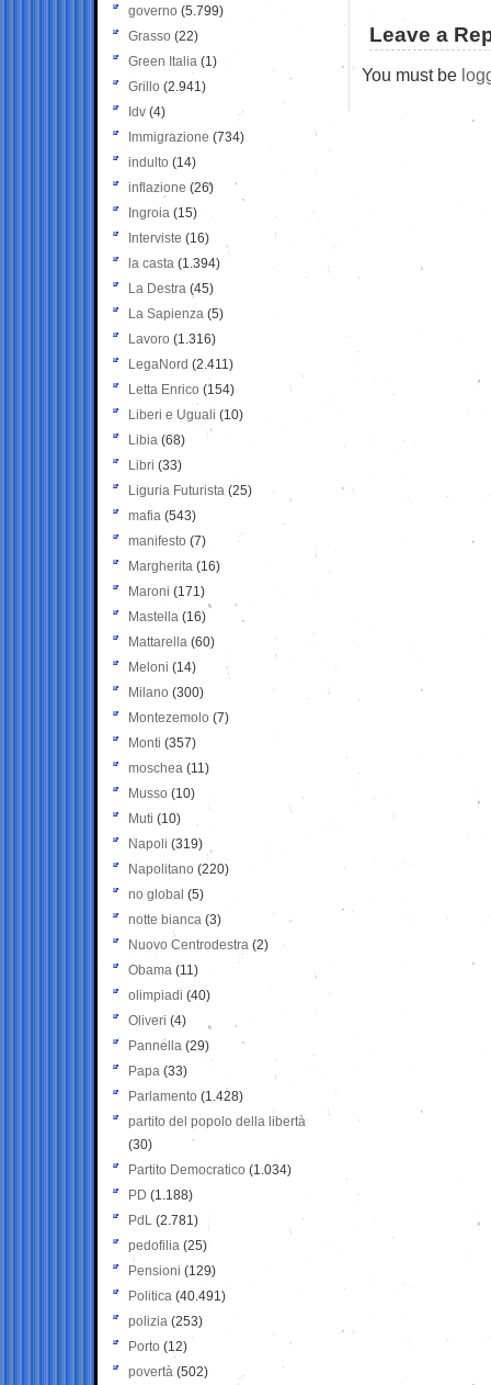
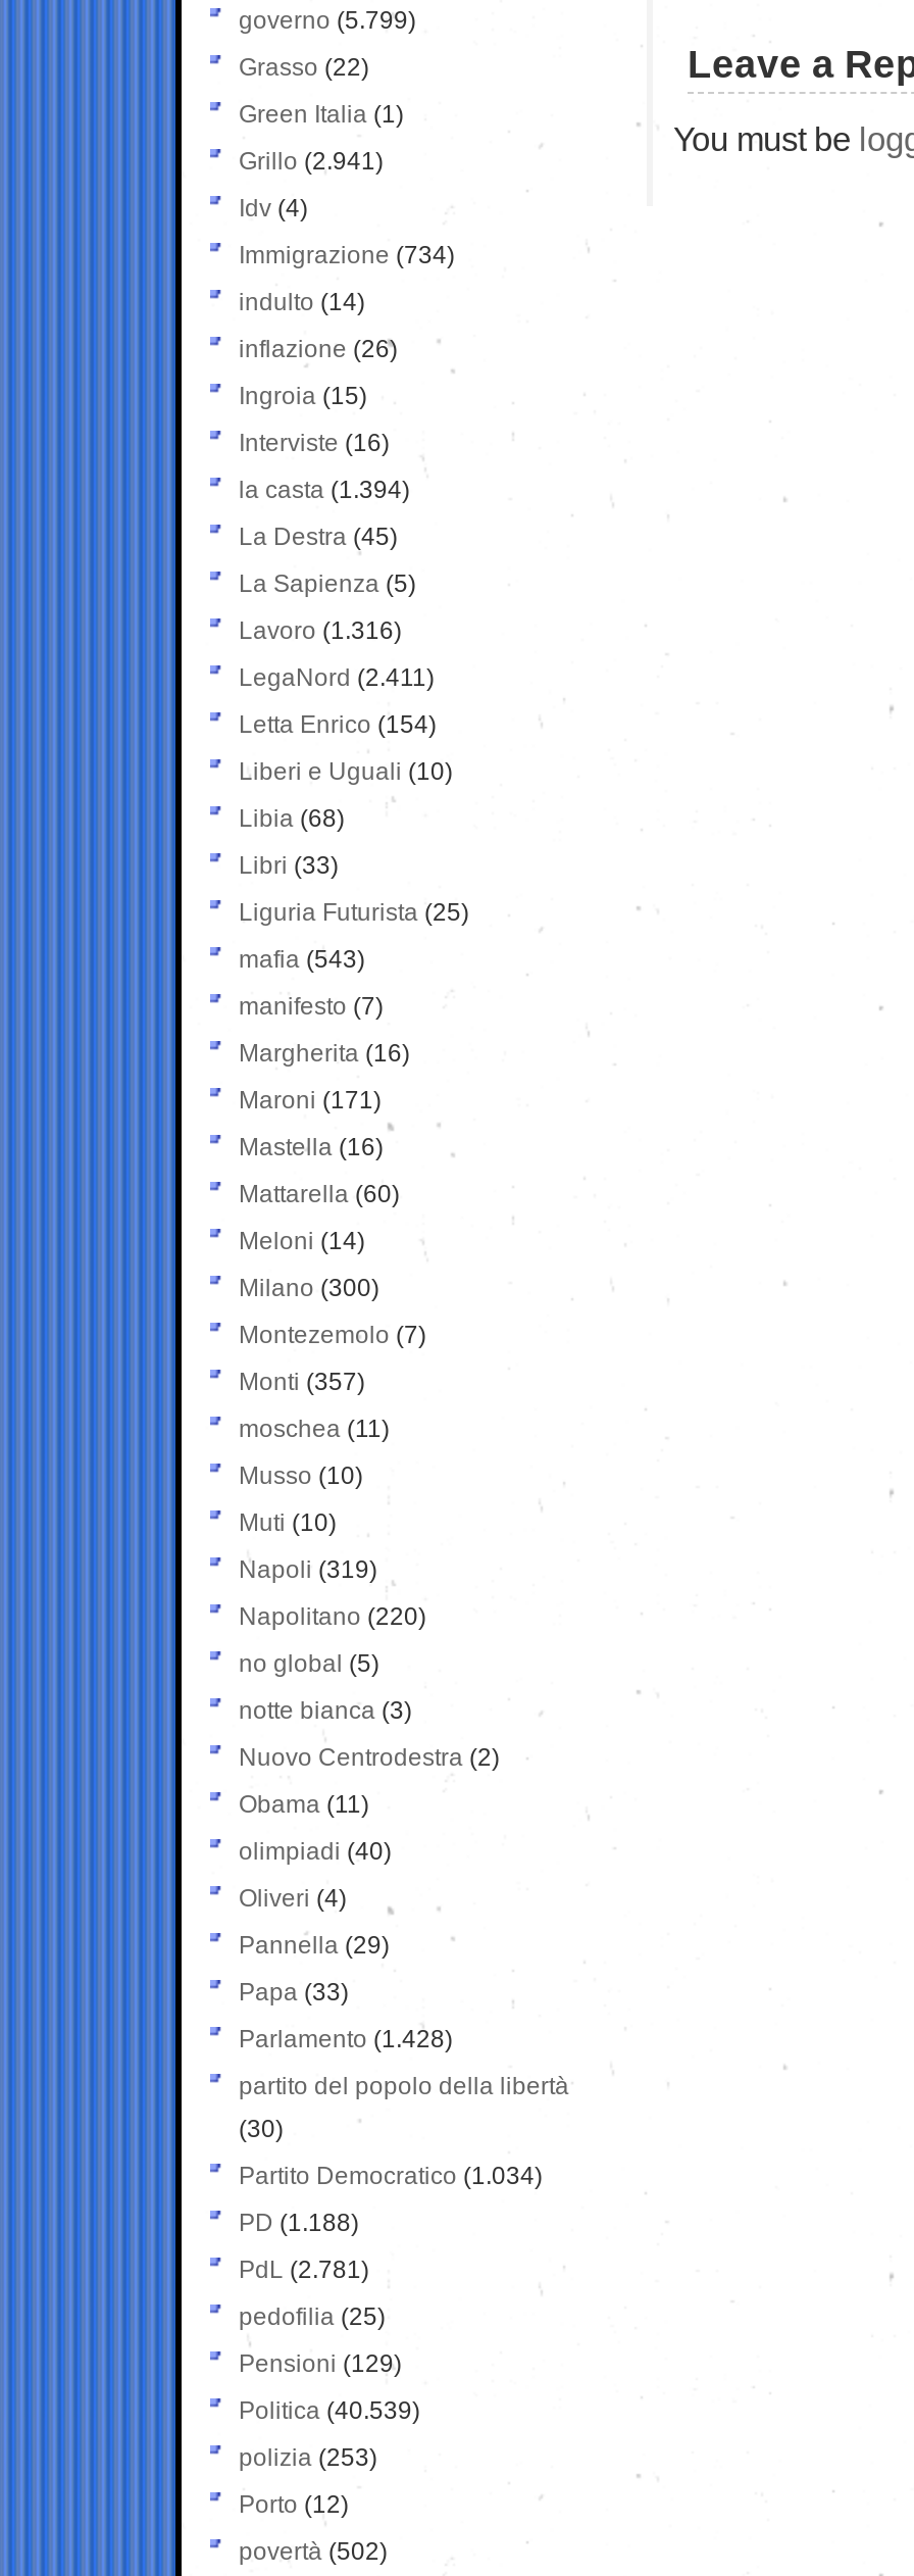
- Politica (40.491)
+ Politica (40.539)
